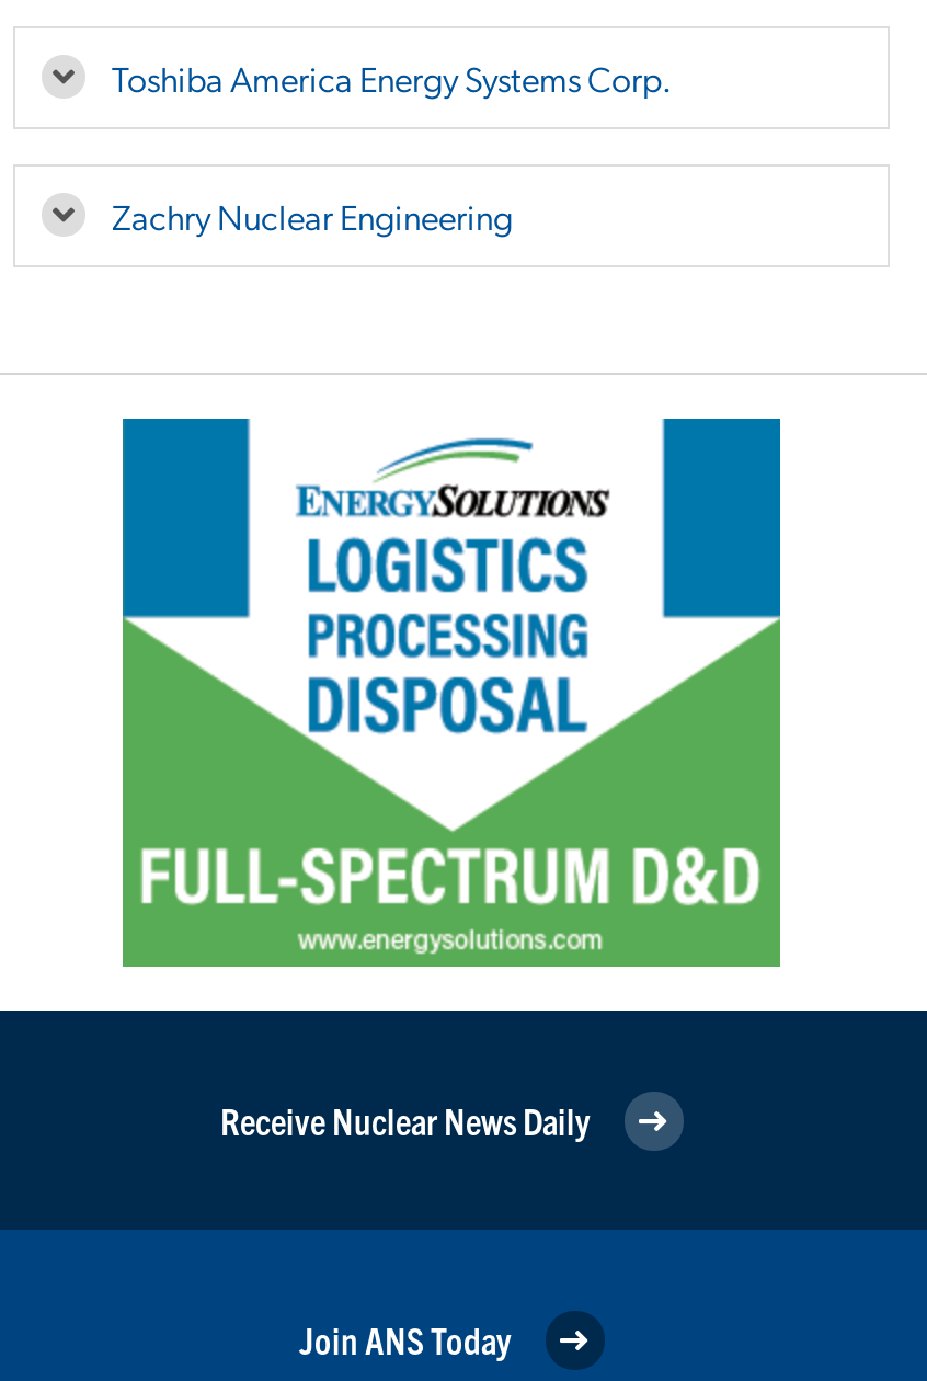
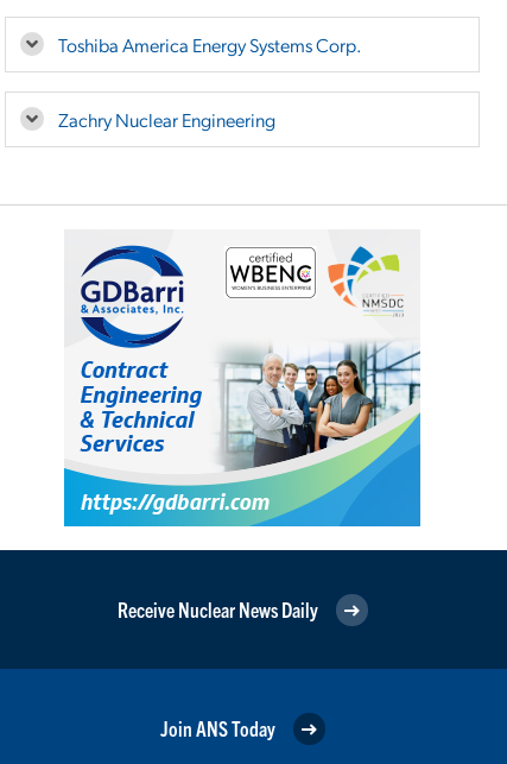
- [image]
+ [image]
